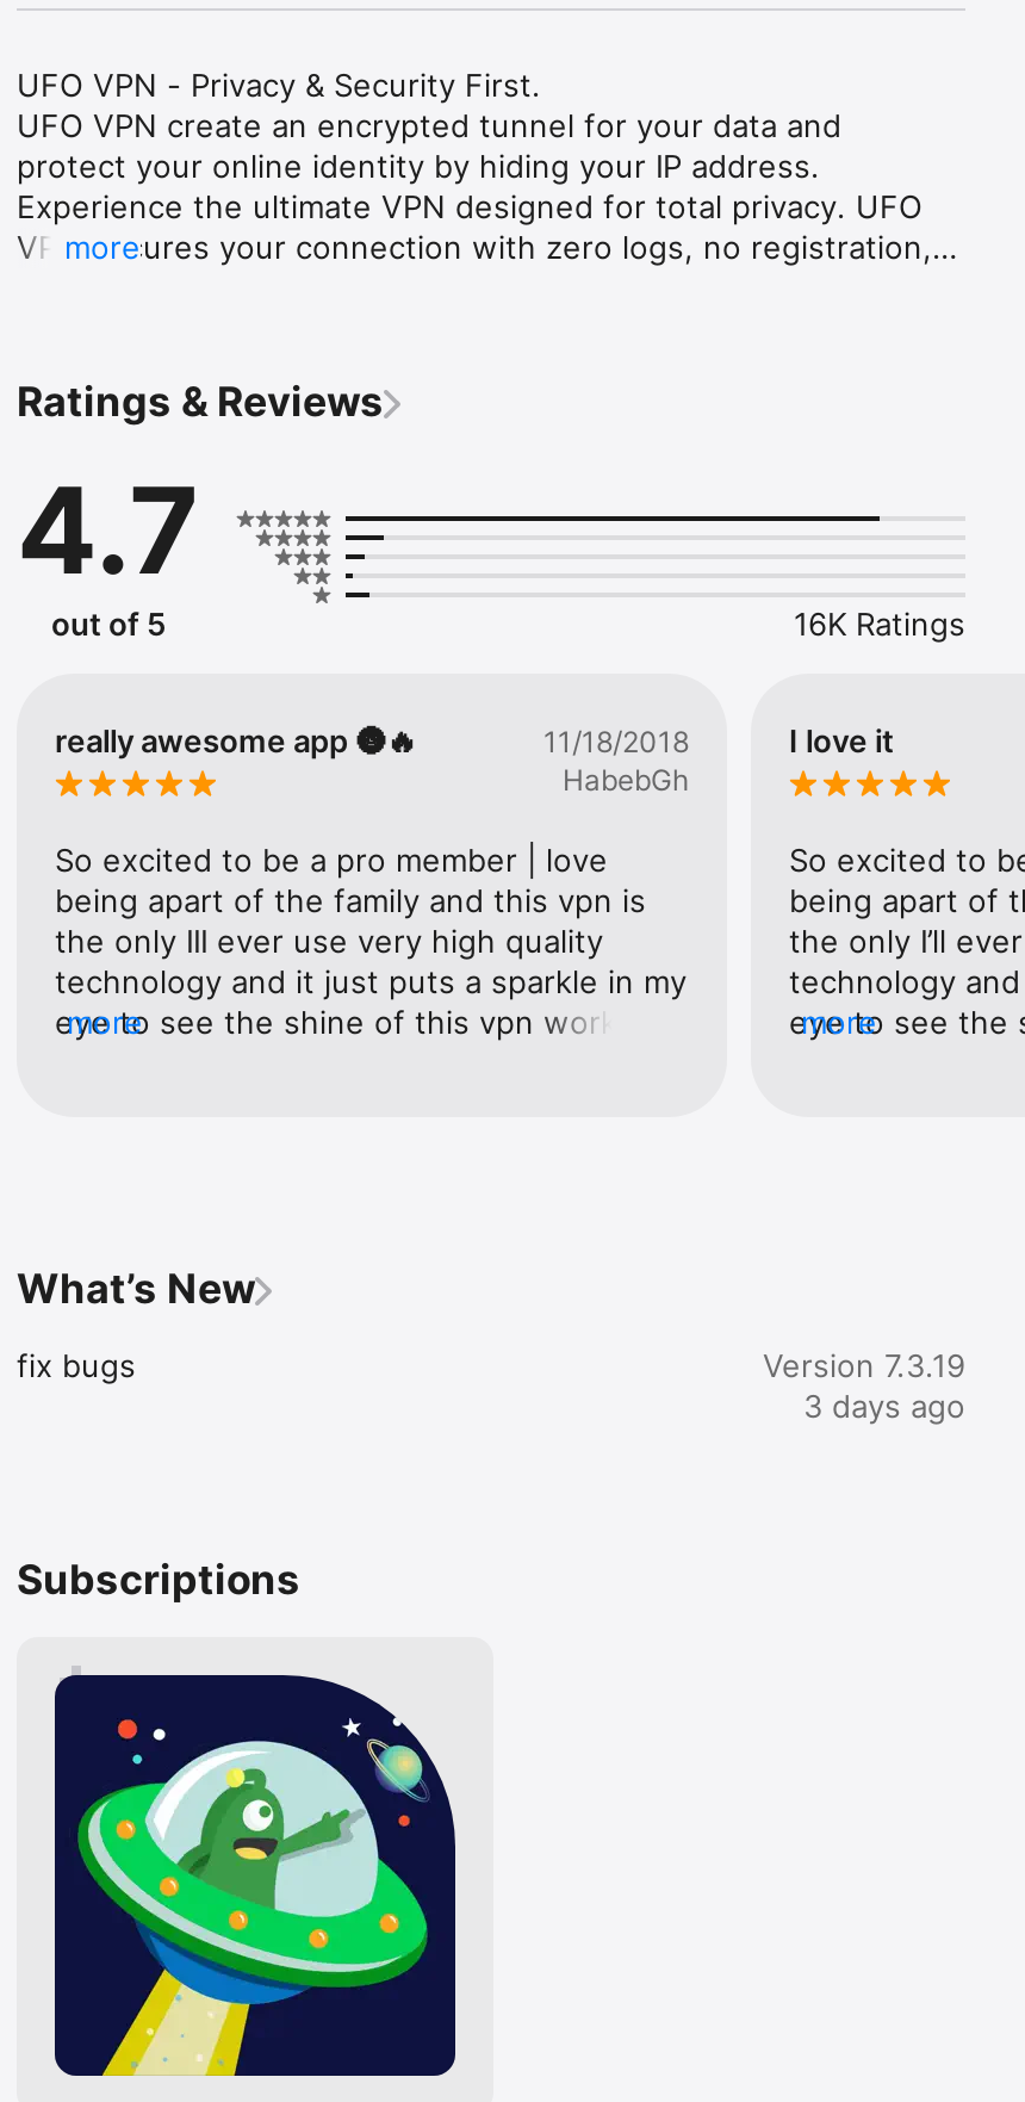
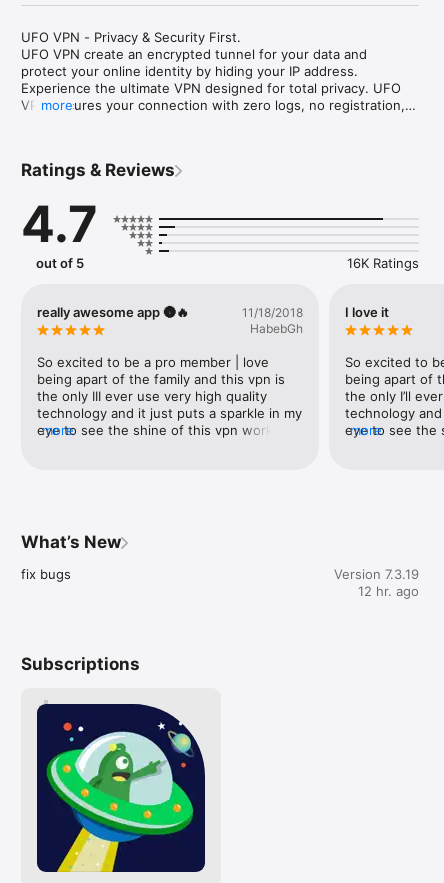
- 3 days ago
+ 12 hr. ago
